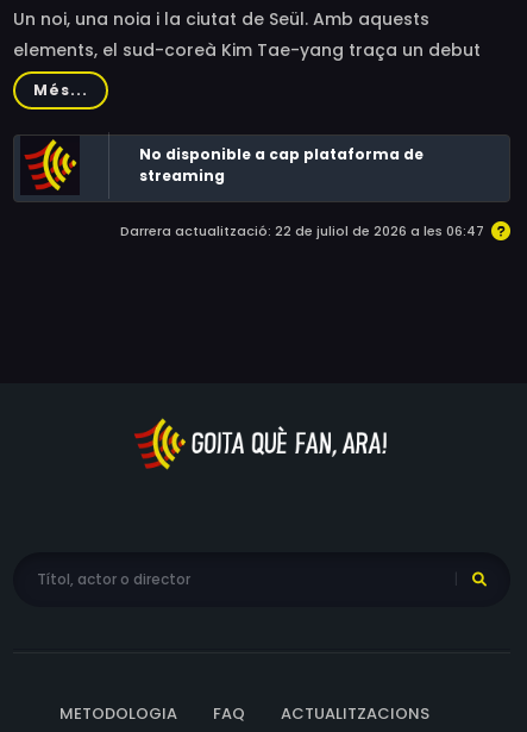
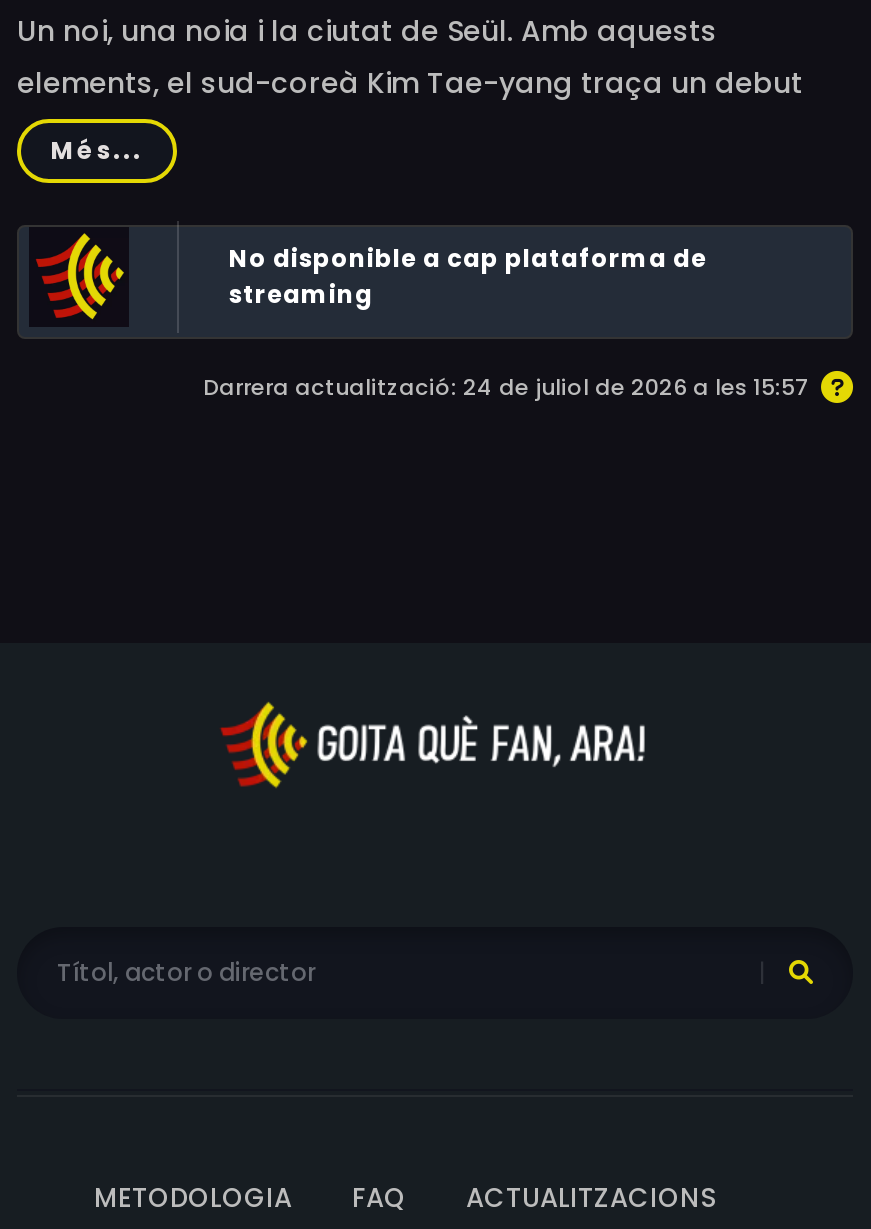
- Darrera actualització: 22 de juliol de 2026 a les 06:47
+ Darrera actualització: 24 de juliol de 2026 a les 15:57
